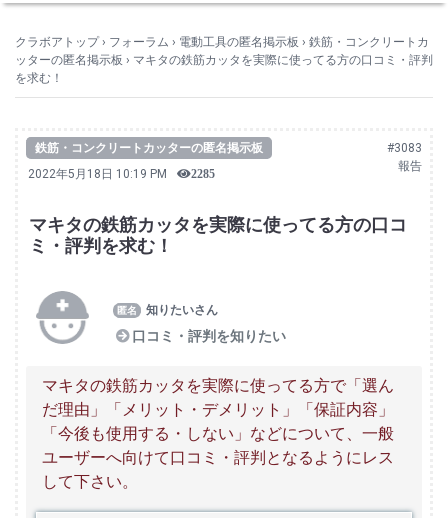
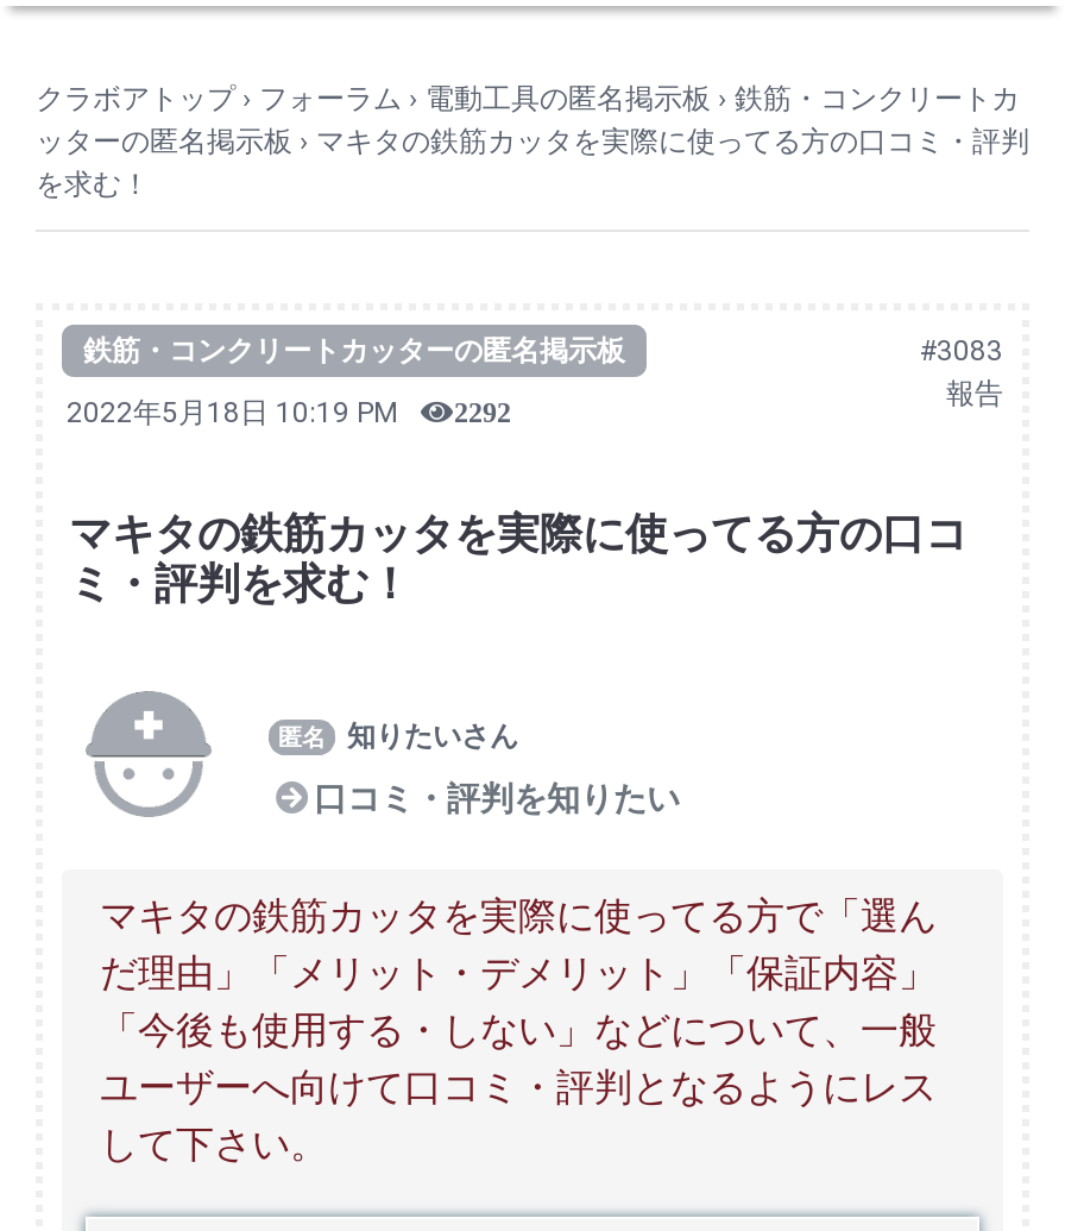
- 2022年5月18日 10:19 PM 2285
+ 2022年5月18日 10:19 PM 2292
